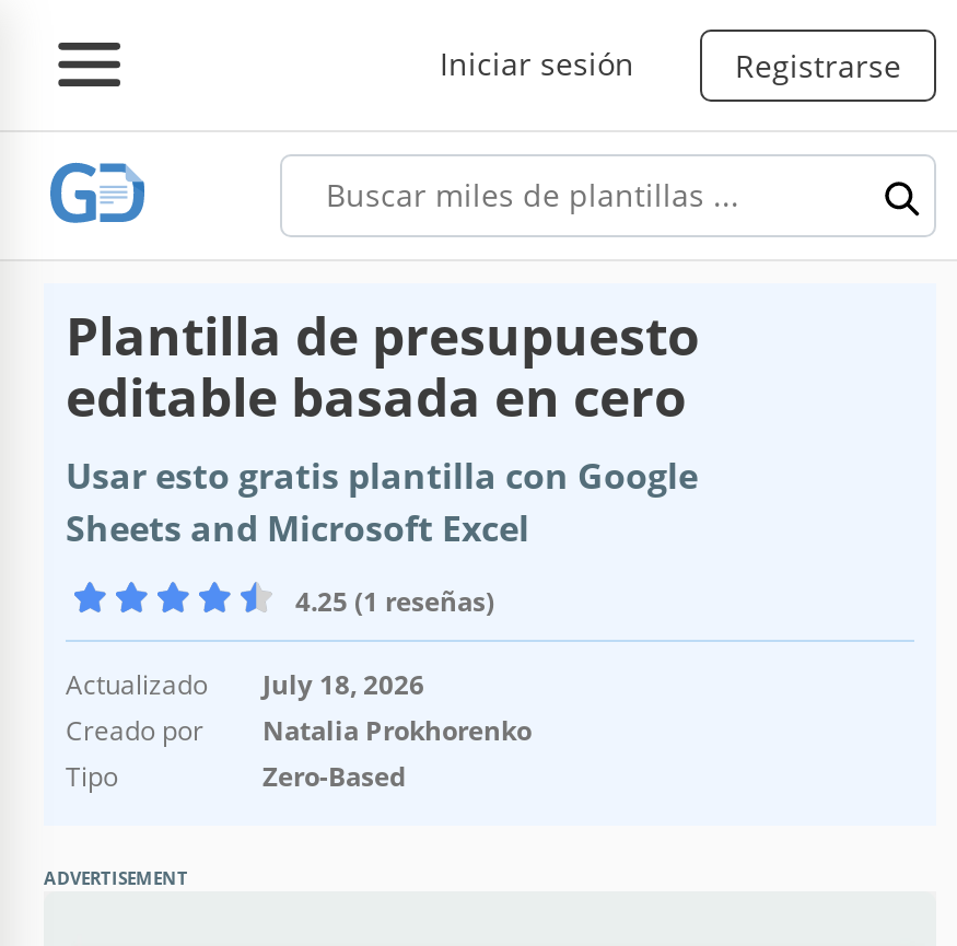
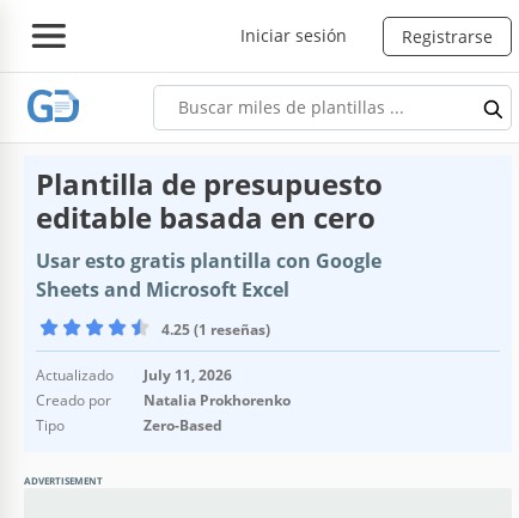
- Actualizado July 18, 2026
+ Actualizado July 11, 2026
